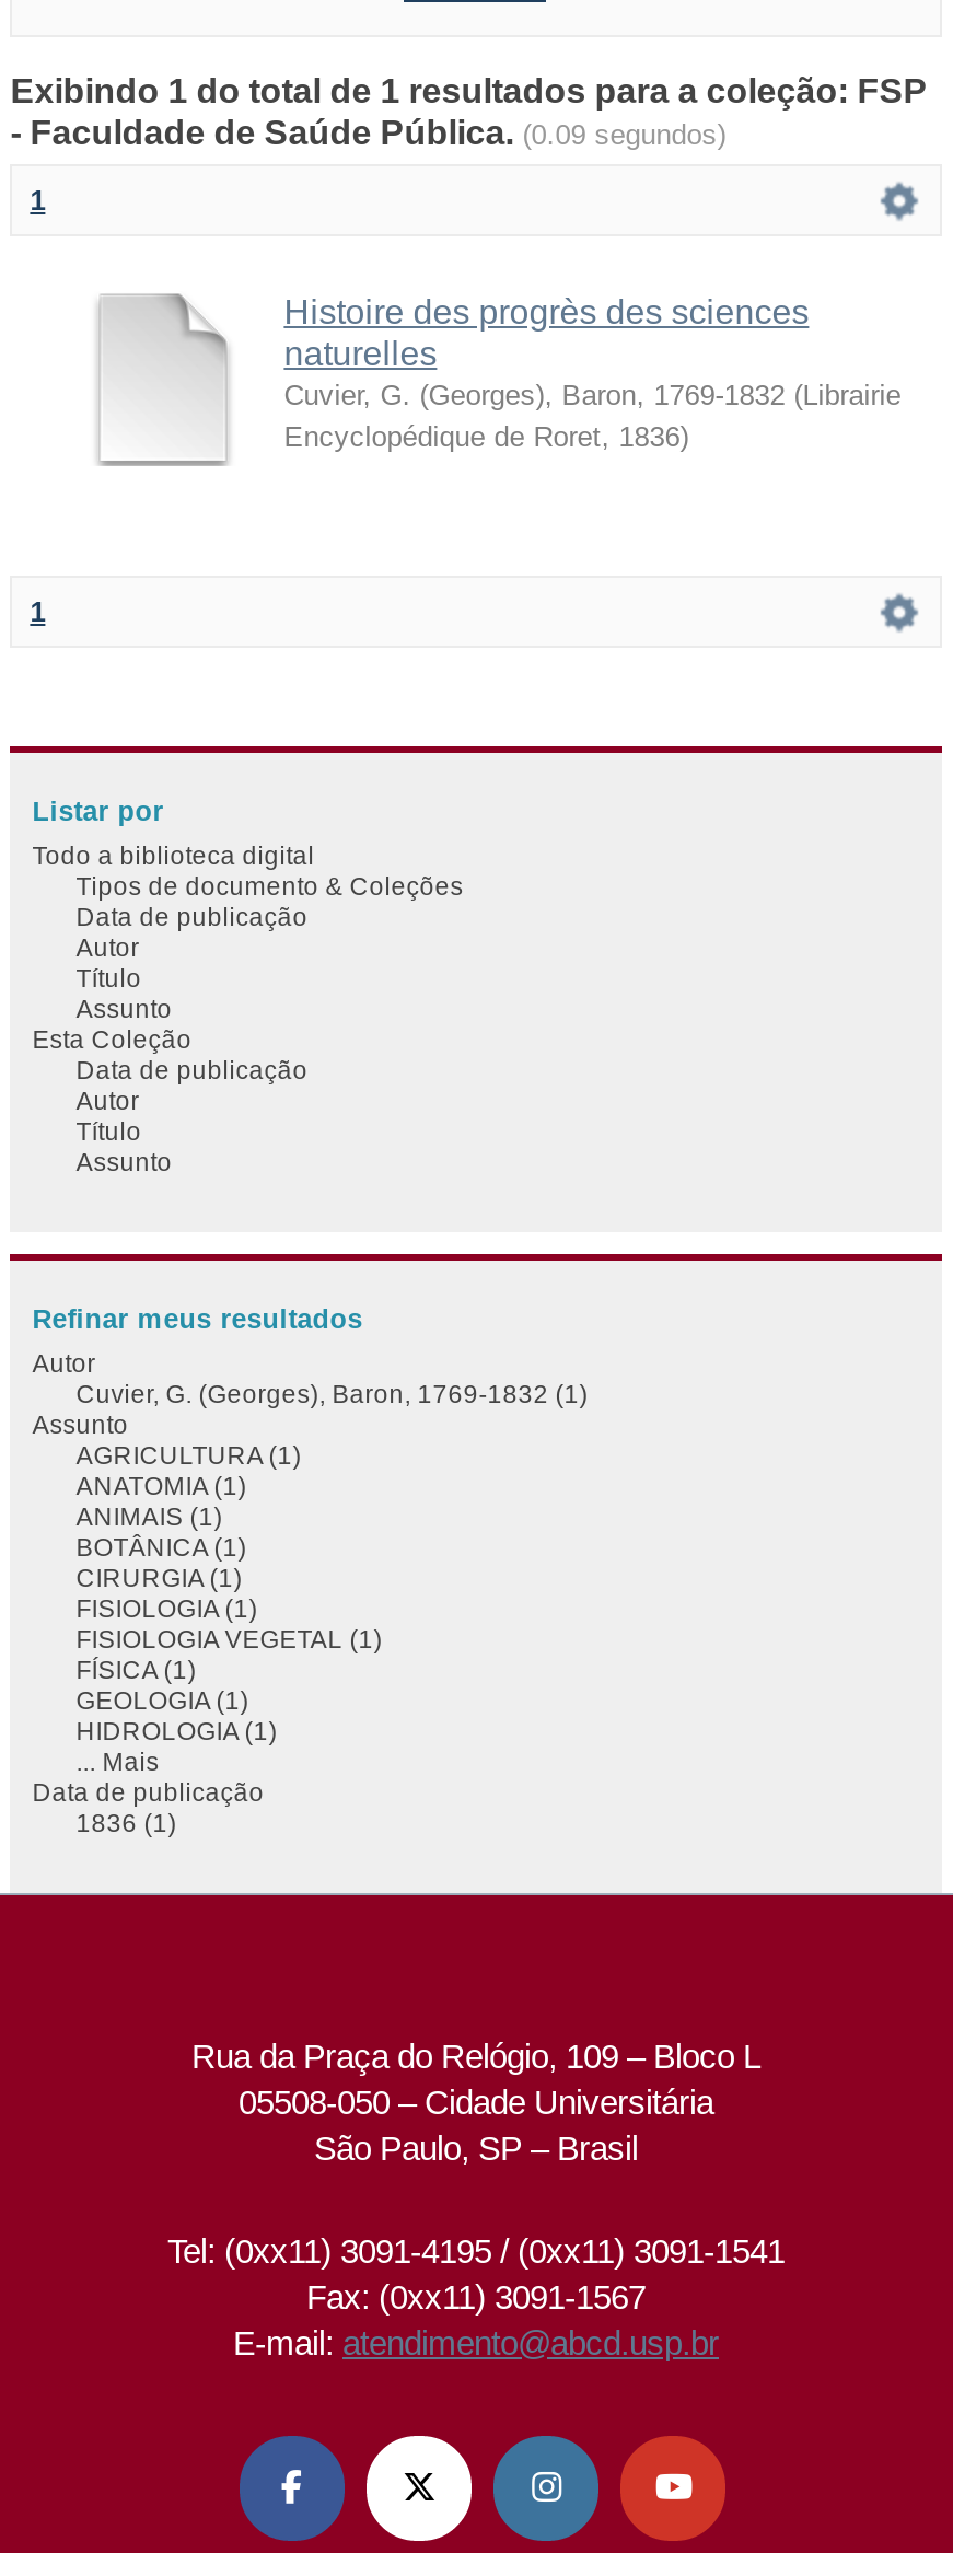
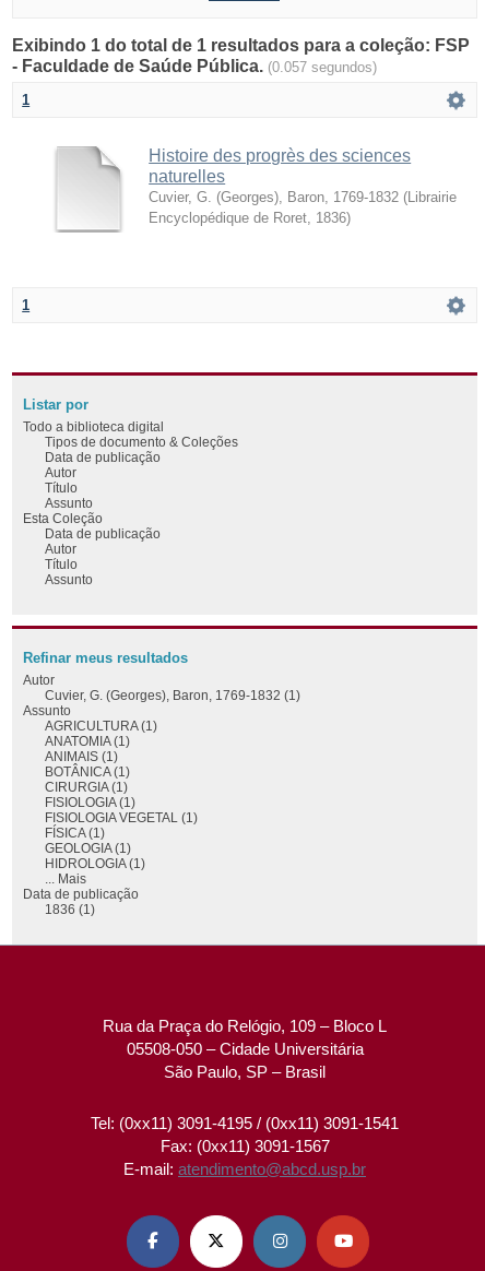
- - Faculdade de Saúde Pública. (0.09 segundos)
+ - Faculdade de Saúde Pública. (0.057 segundos)
